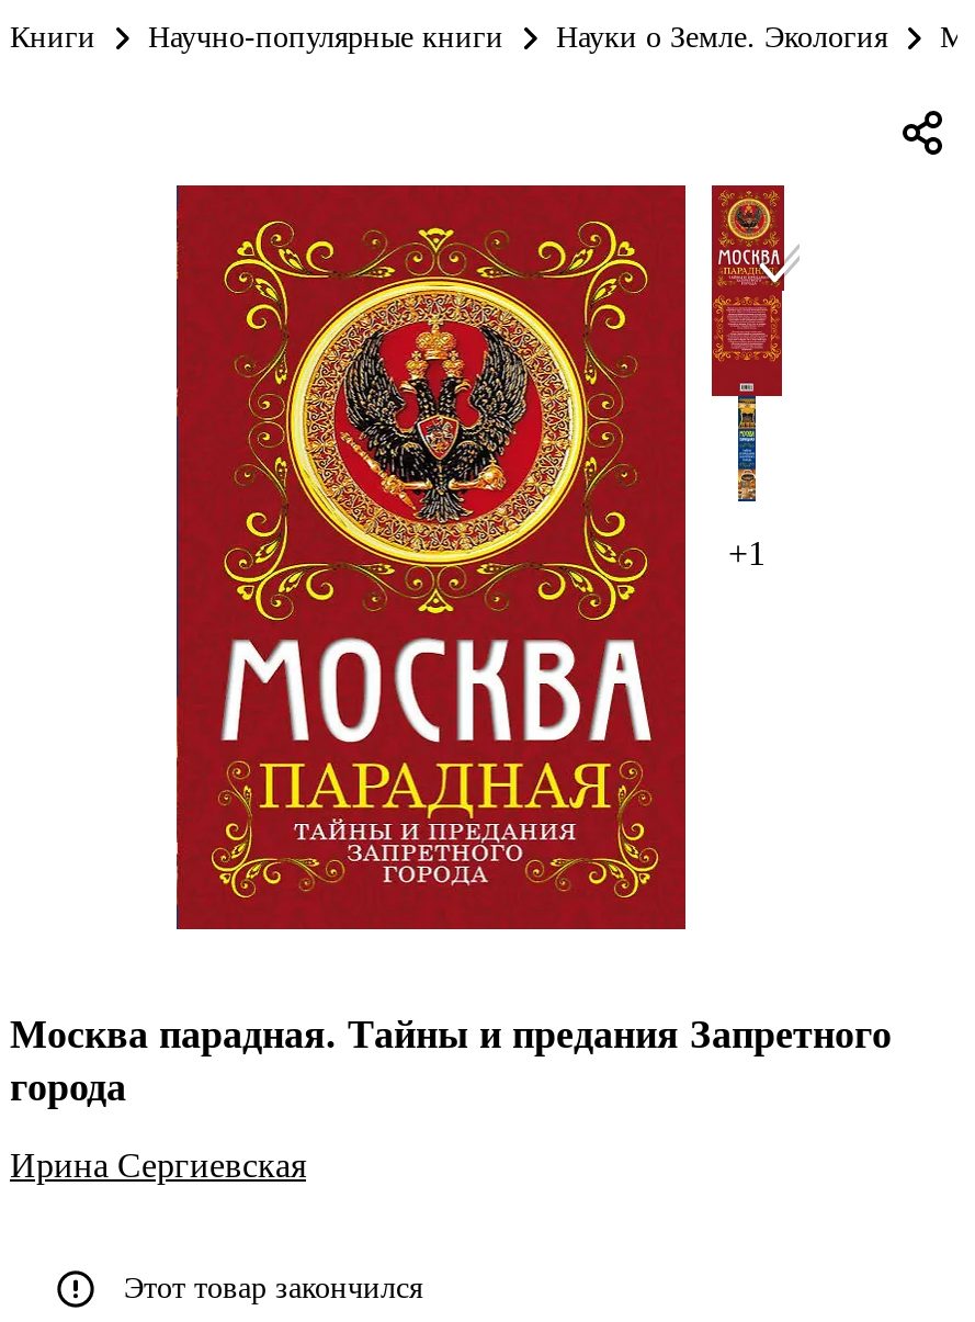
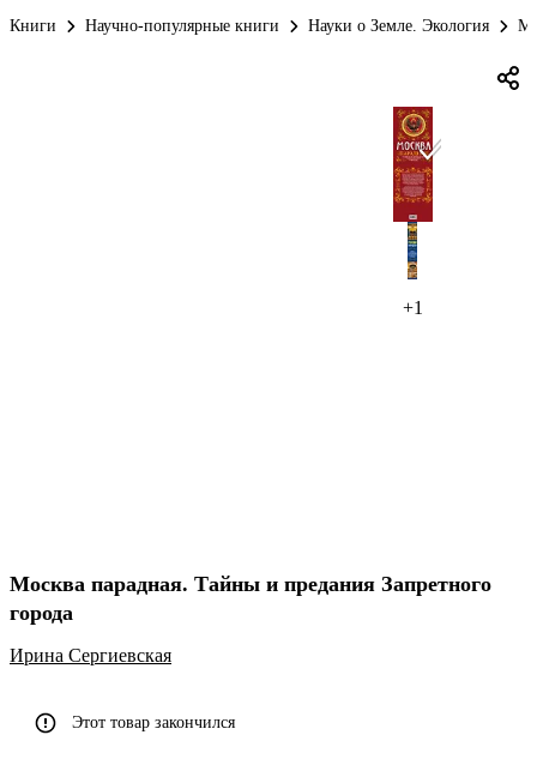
- [image]
